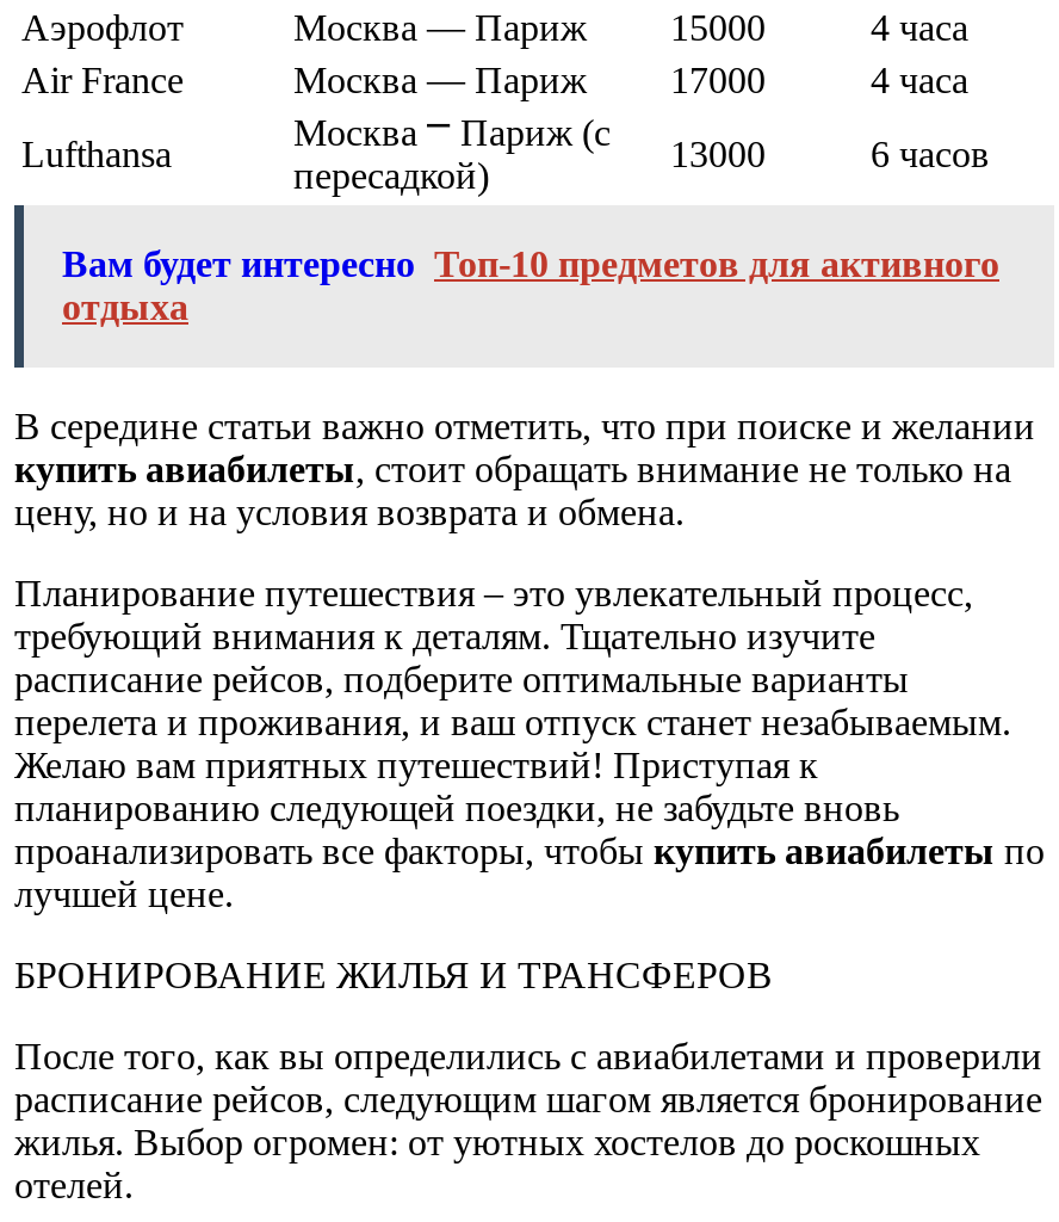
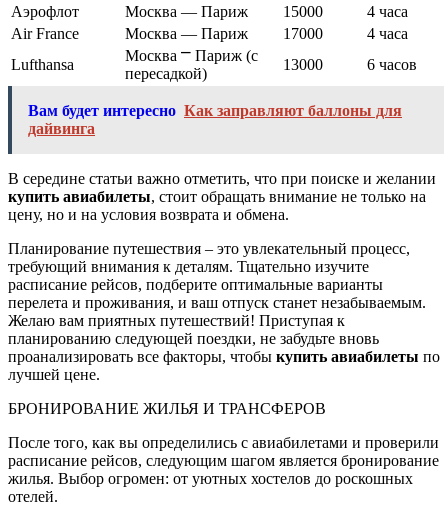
- Вам будет интересно Топ-10 предметов для активного
- отдыха
+ Вам будет интересно Как заправляют баллоны для
+ дайвинга
